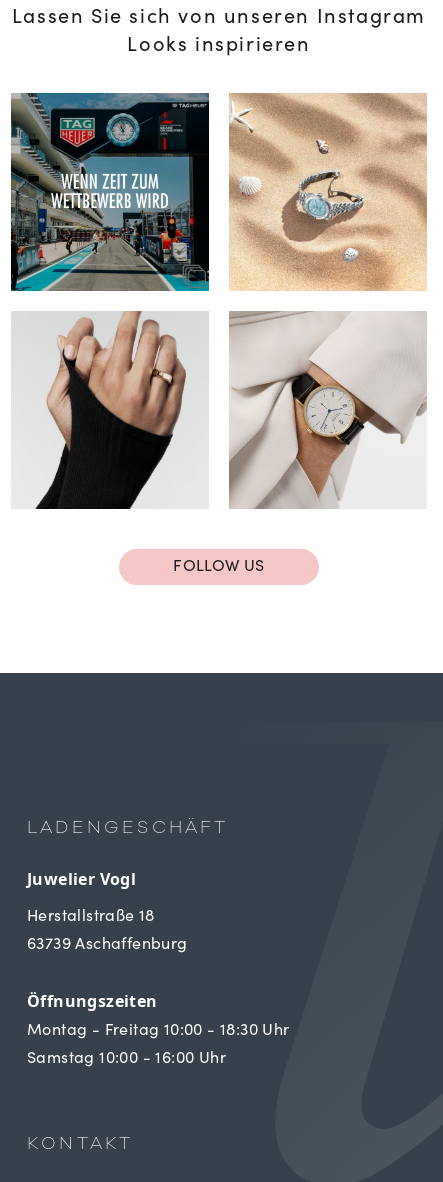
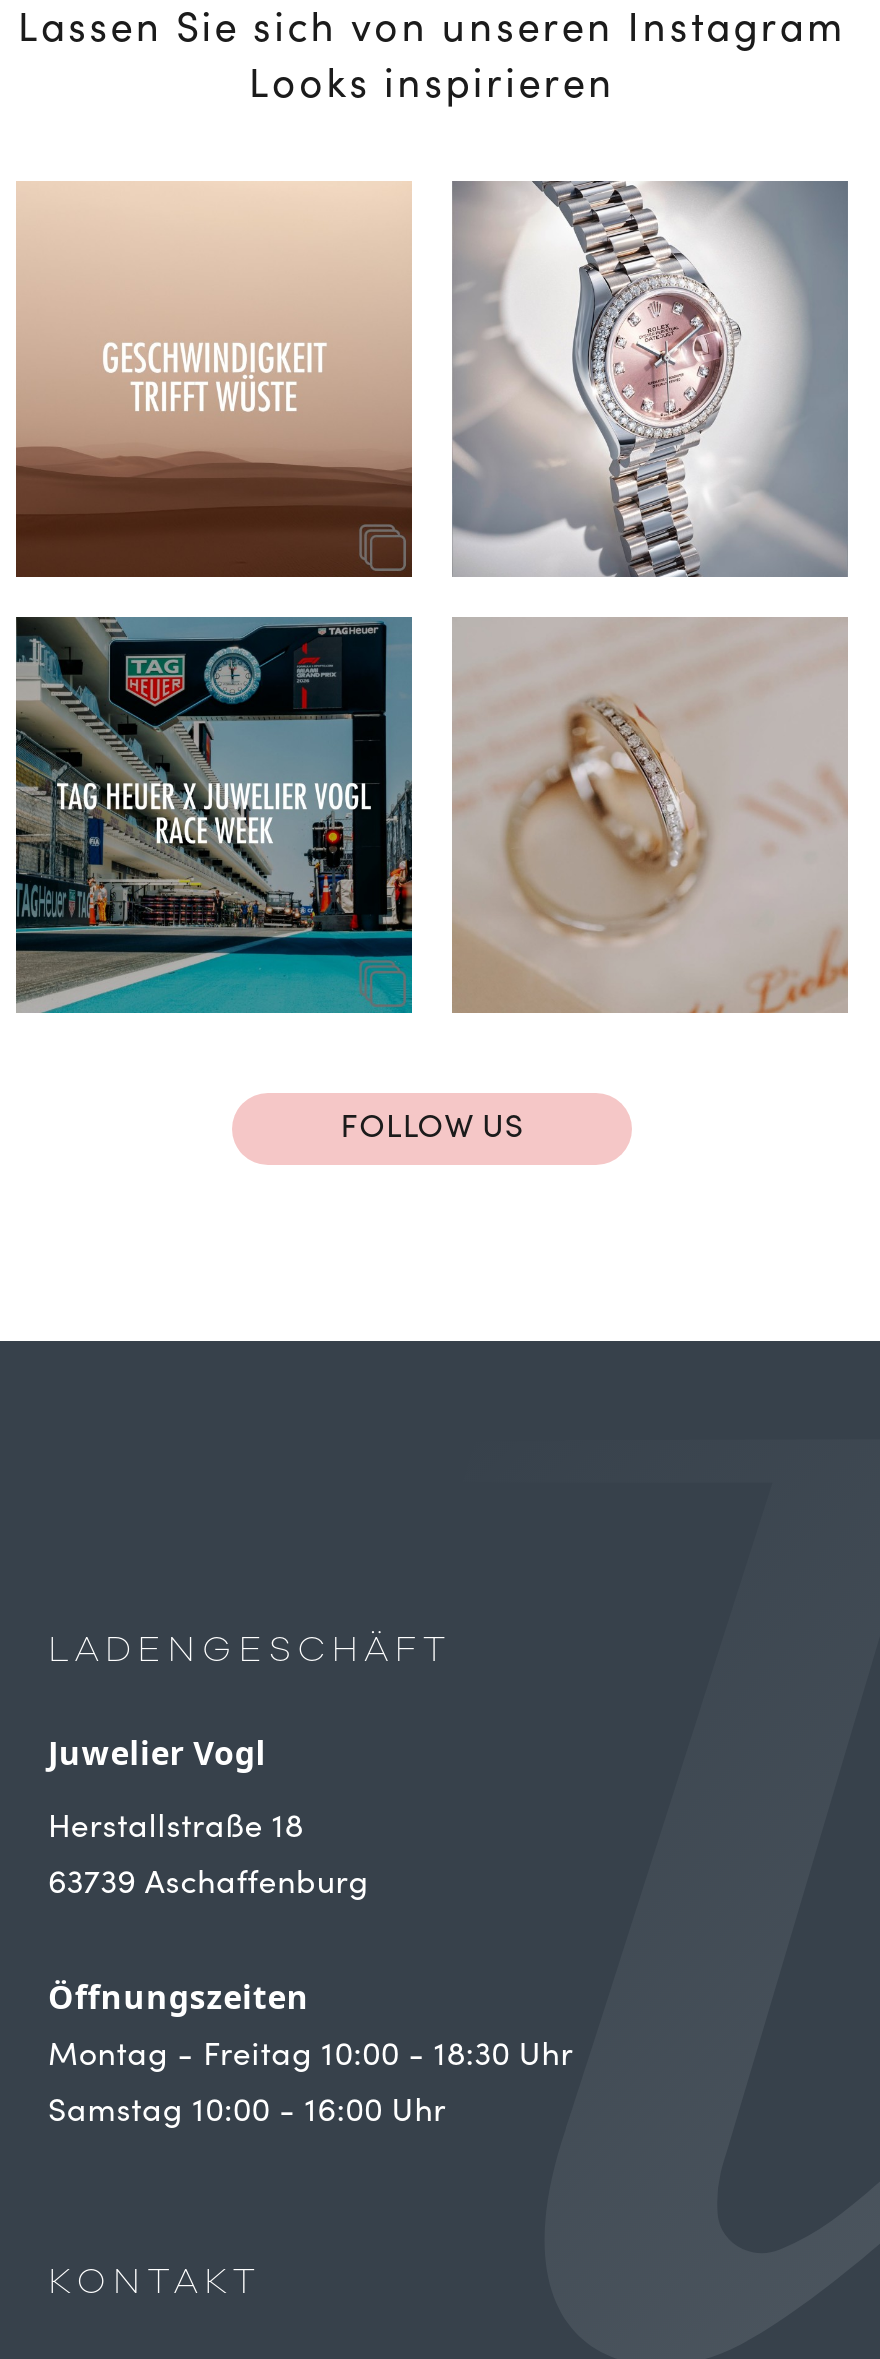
- [image]
+ [image]

- [image]
+ [image]

- [image]
+ [image]

- [image]
+ [image]
